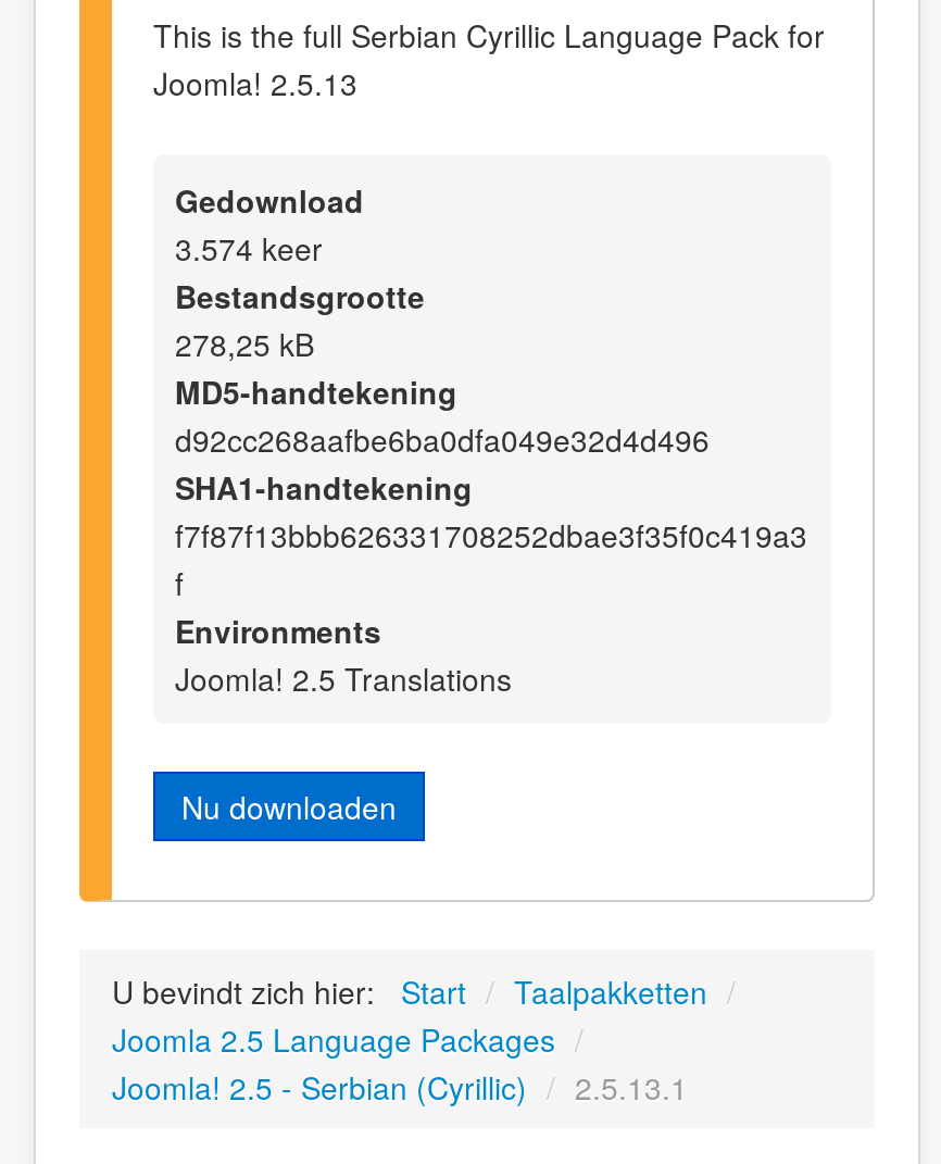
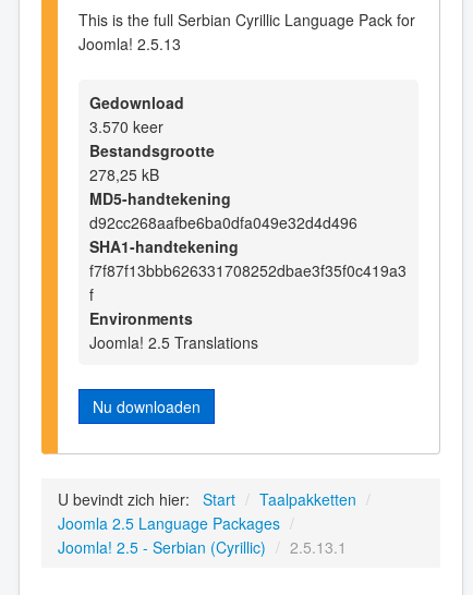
- 3.574 keer
+ 3.570 keer
